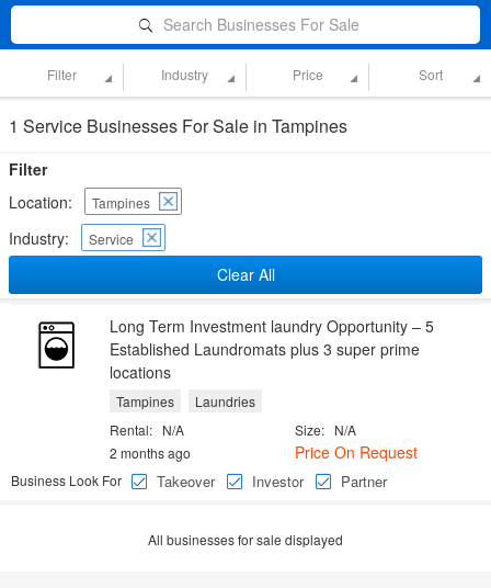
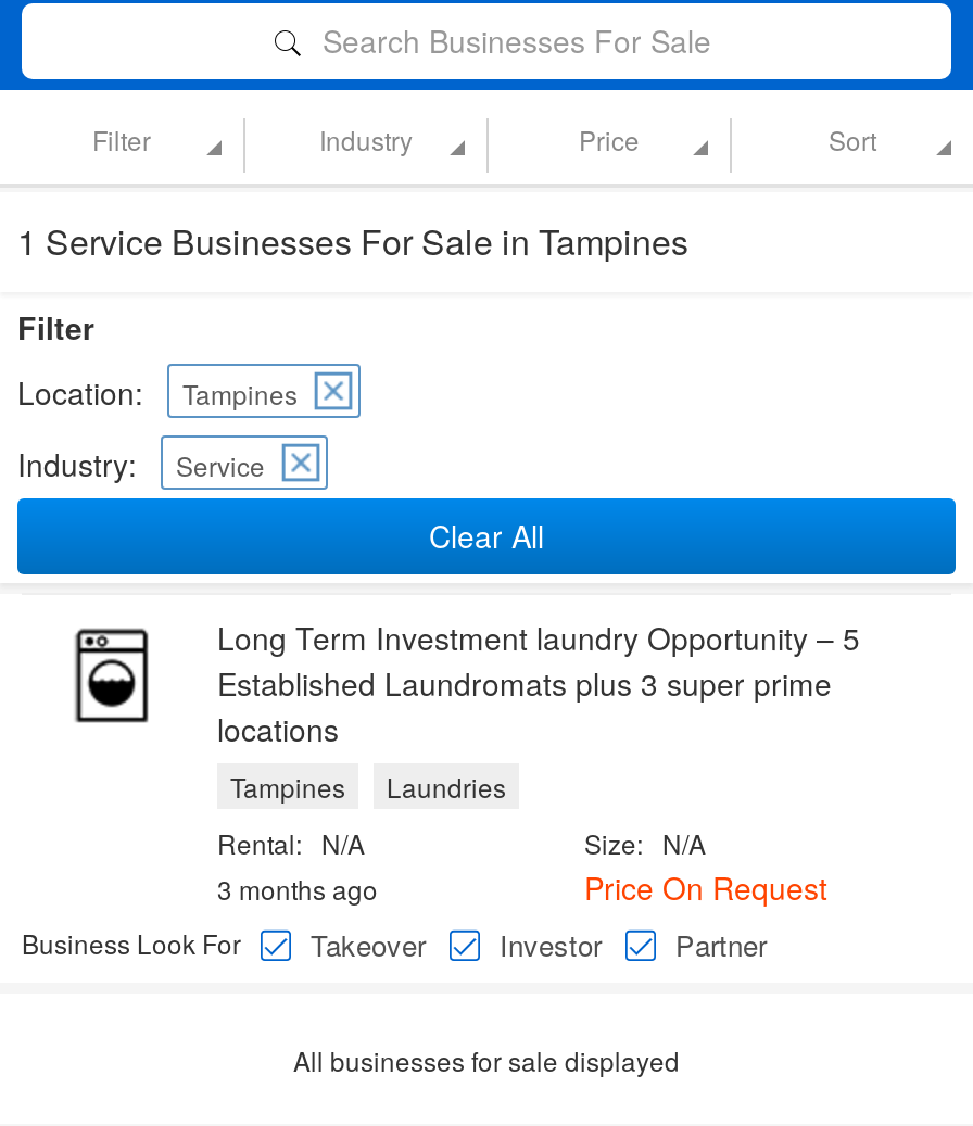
- 2 months ago
+ 3 months ago
